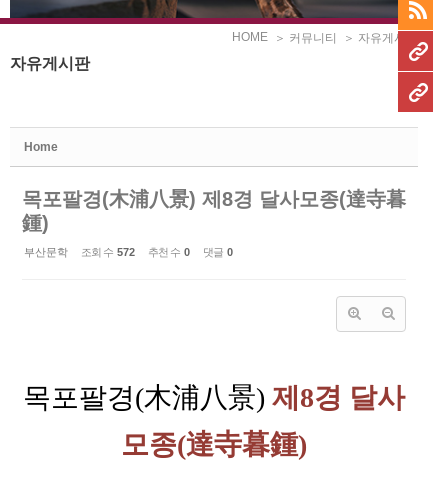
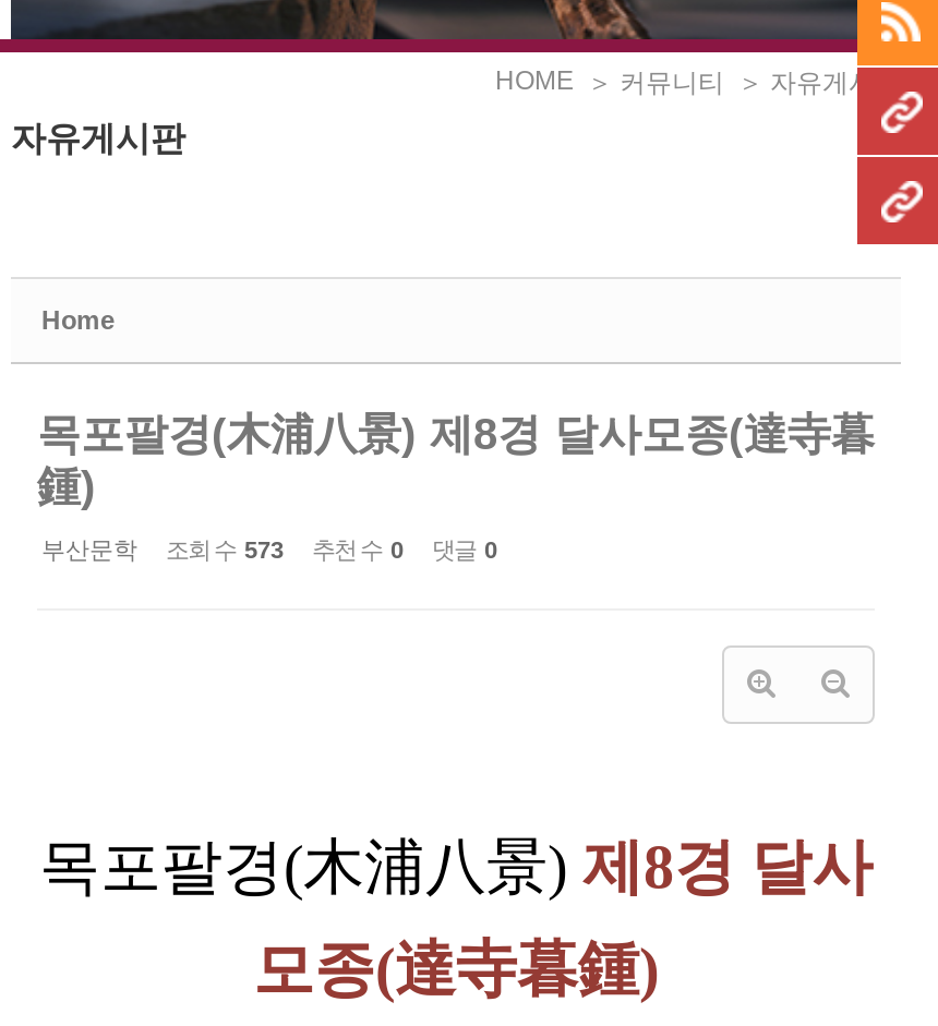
- 부산문학 조회 수 572 추천 수 0 댓글 0
+ 부산문학 조회 수 573 추천 수 0 댓글 0
